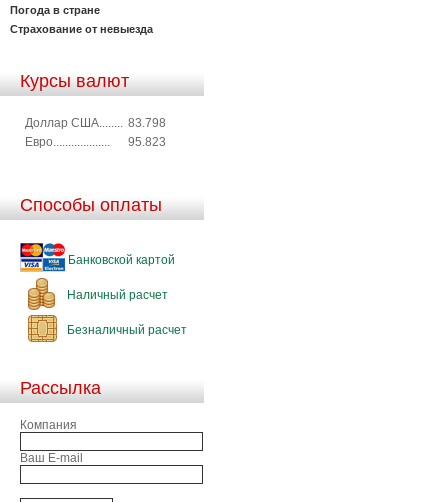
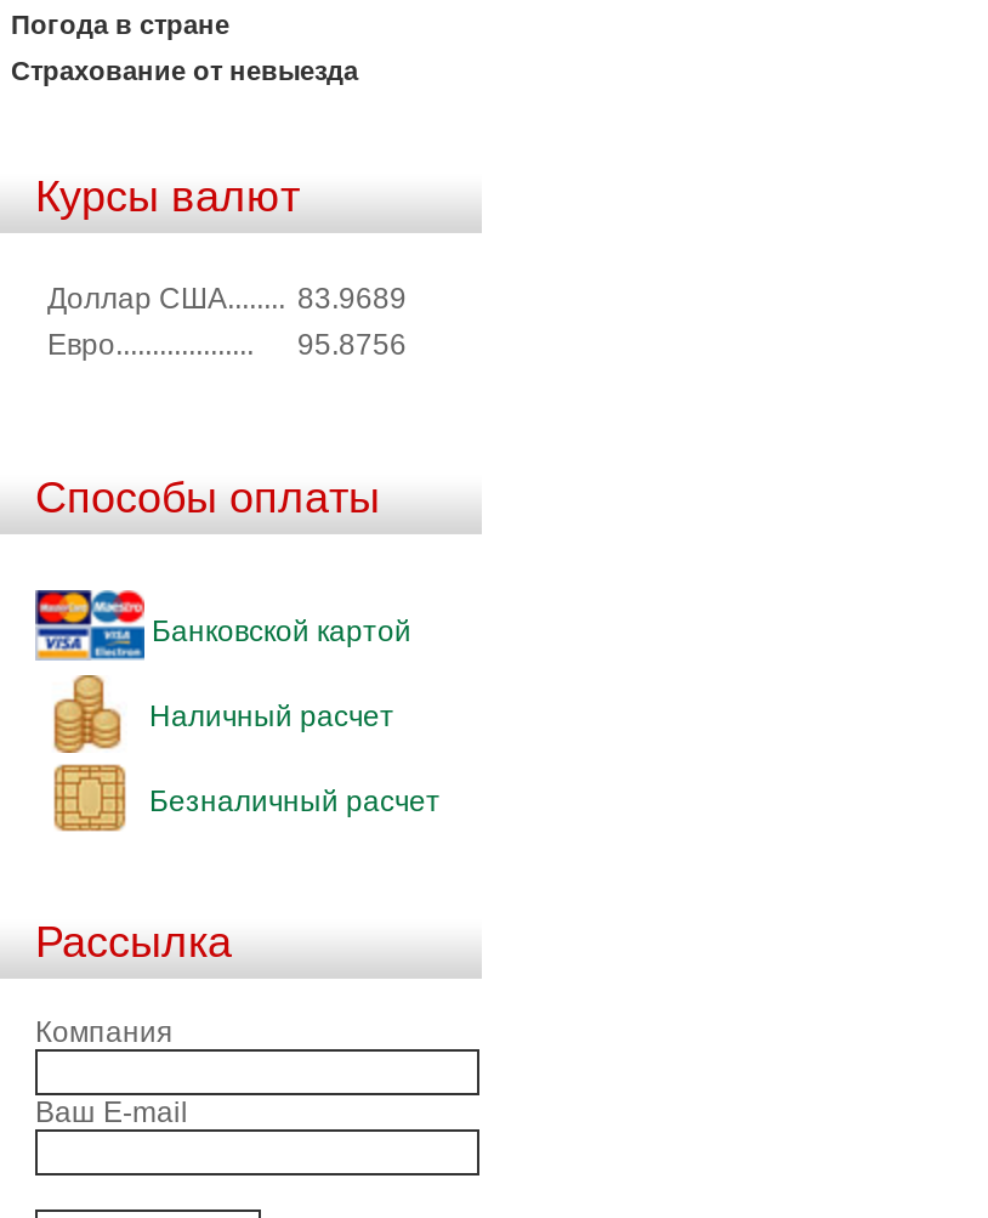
- Доллар США........ 83.798
+ Доллар США........ 83.9689

- Евро................... 95.823
+ Евро................... 95.8756
